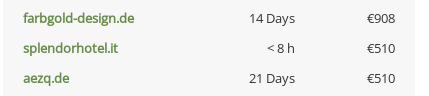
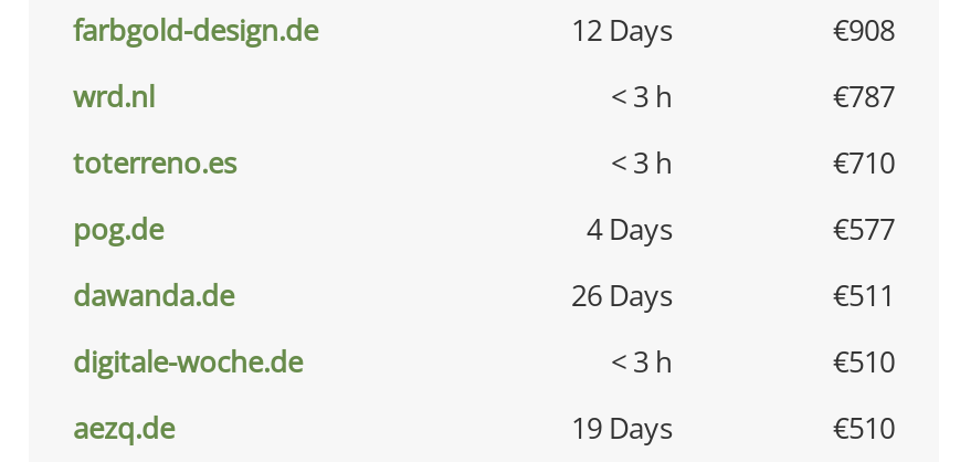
- 14 Days
+ 12 Days

- splendorhotel.it
- < 8 h
+ wrd.nl
+ < 3 h
+ €787
+ toterreno.es
+ < 3 h
+ €710
+ pog.de
+ 4 Days
+ €577
+ dawanda.de
+ 26 Days
+ €511
+ digitale-woche.de
+ < 3 h

- 21 Days
+ 19 Days
